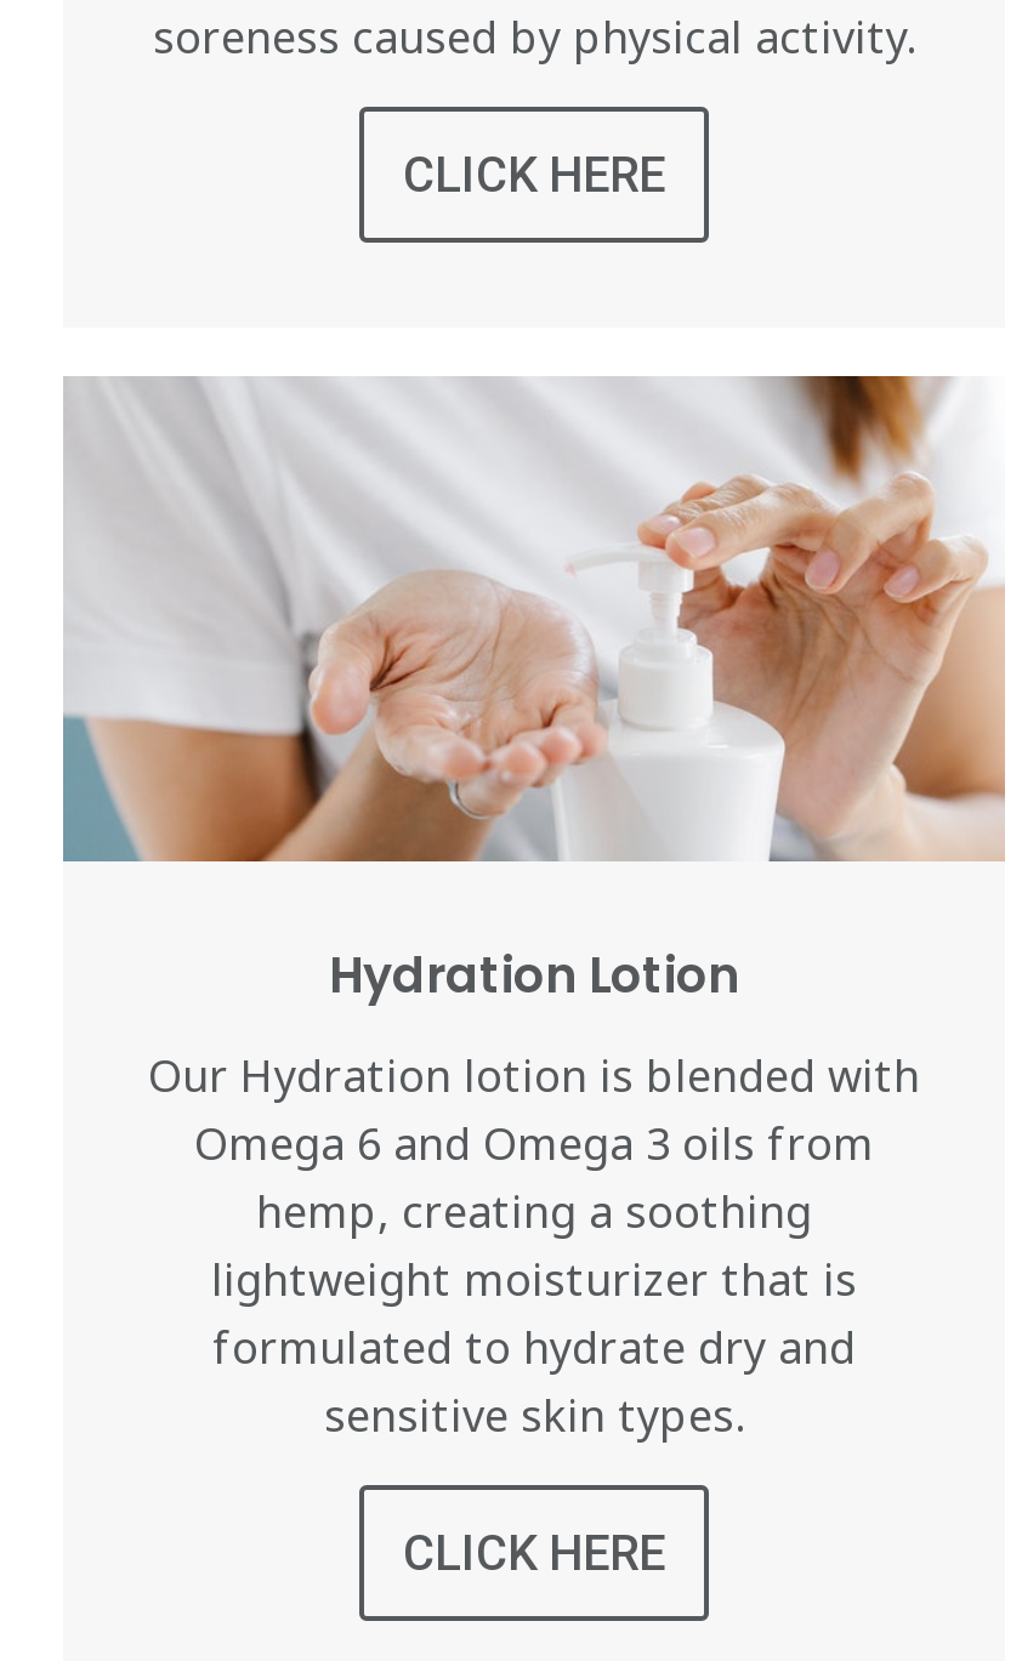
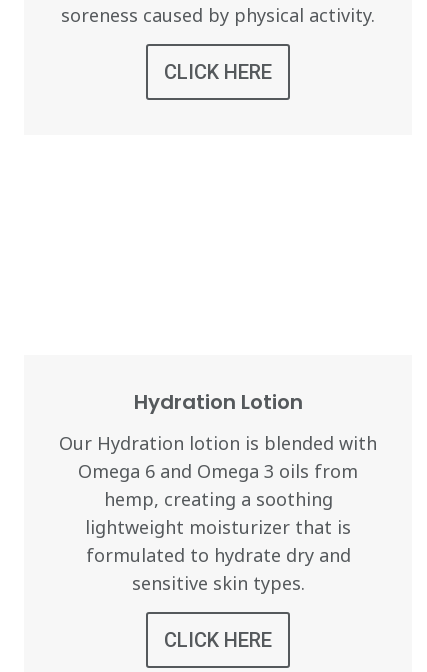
- [image]
